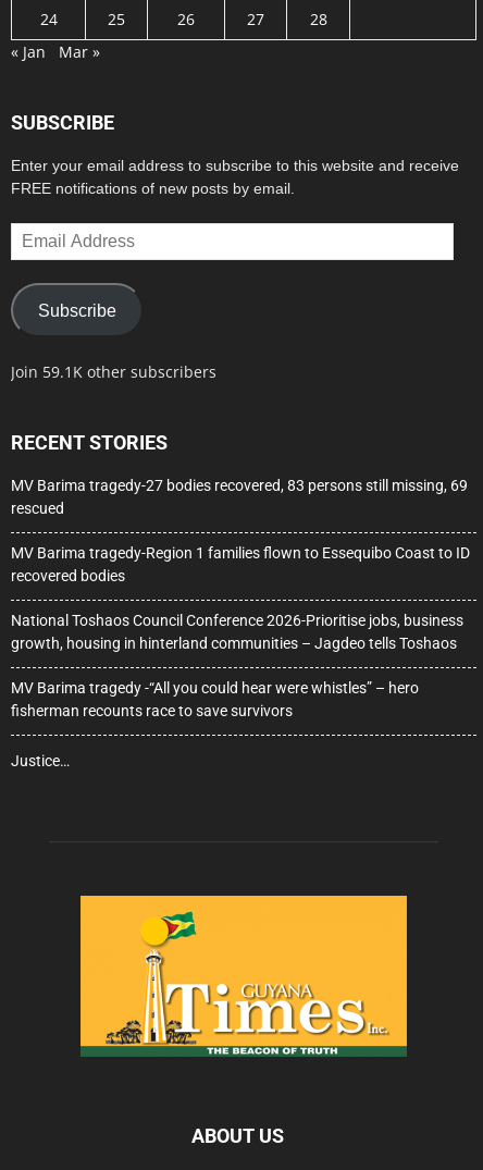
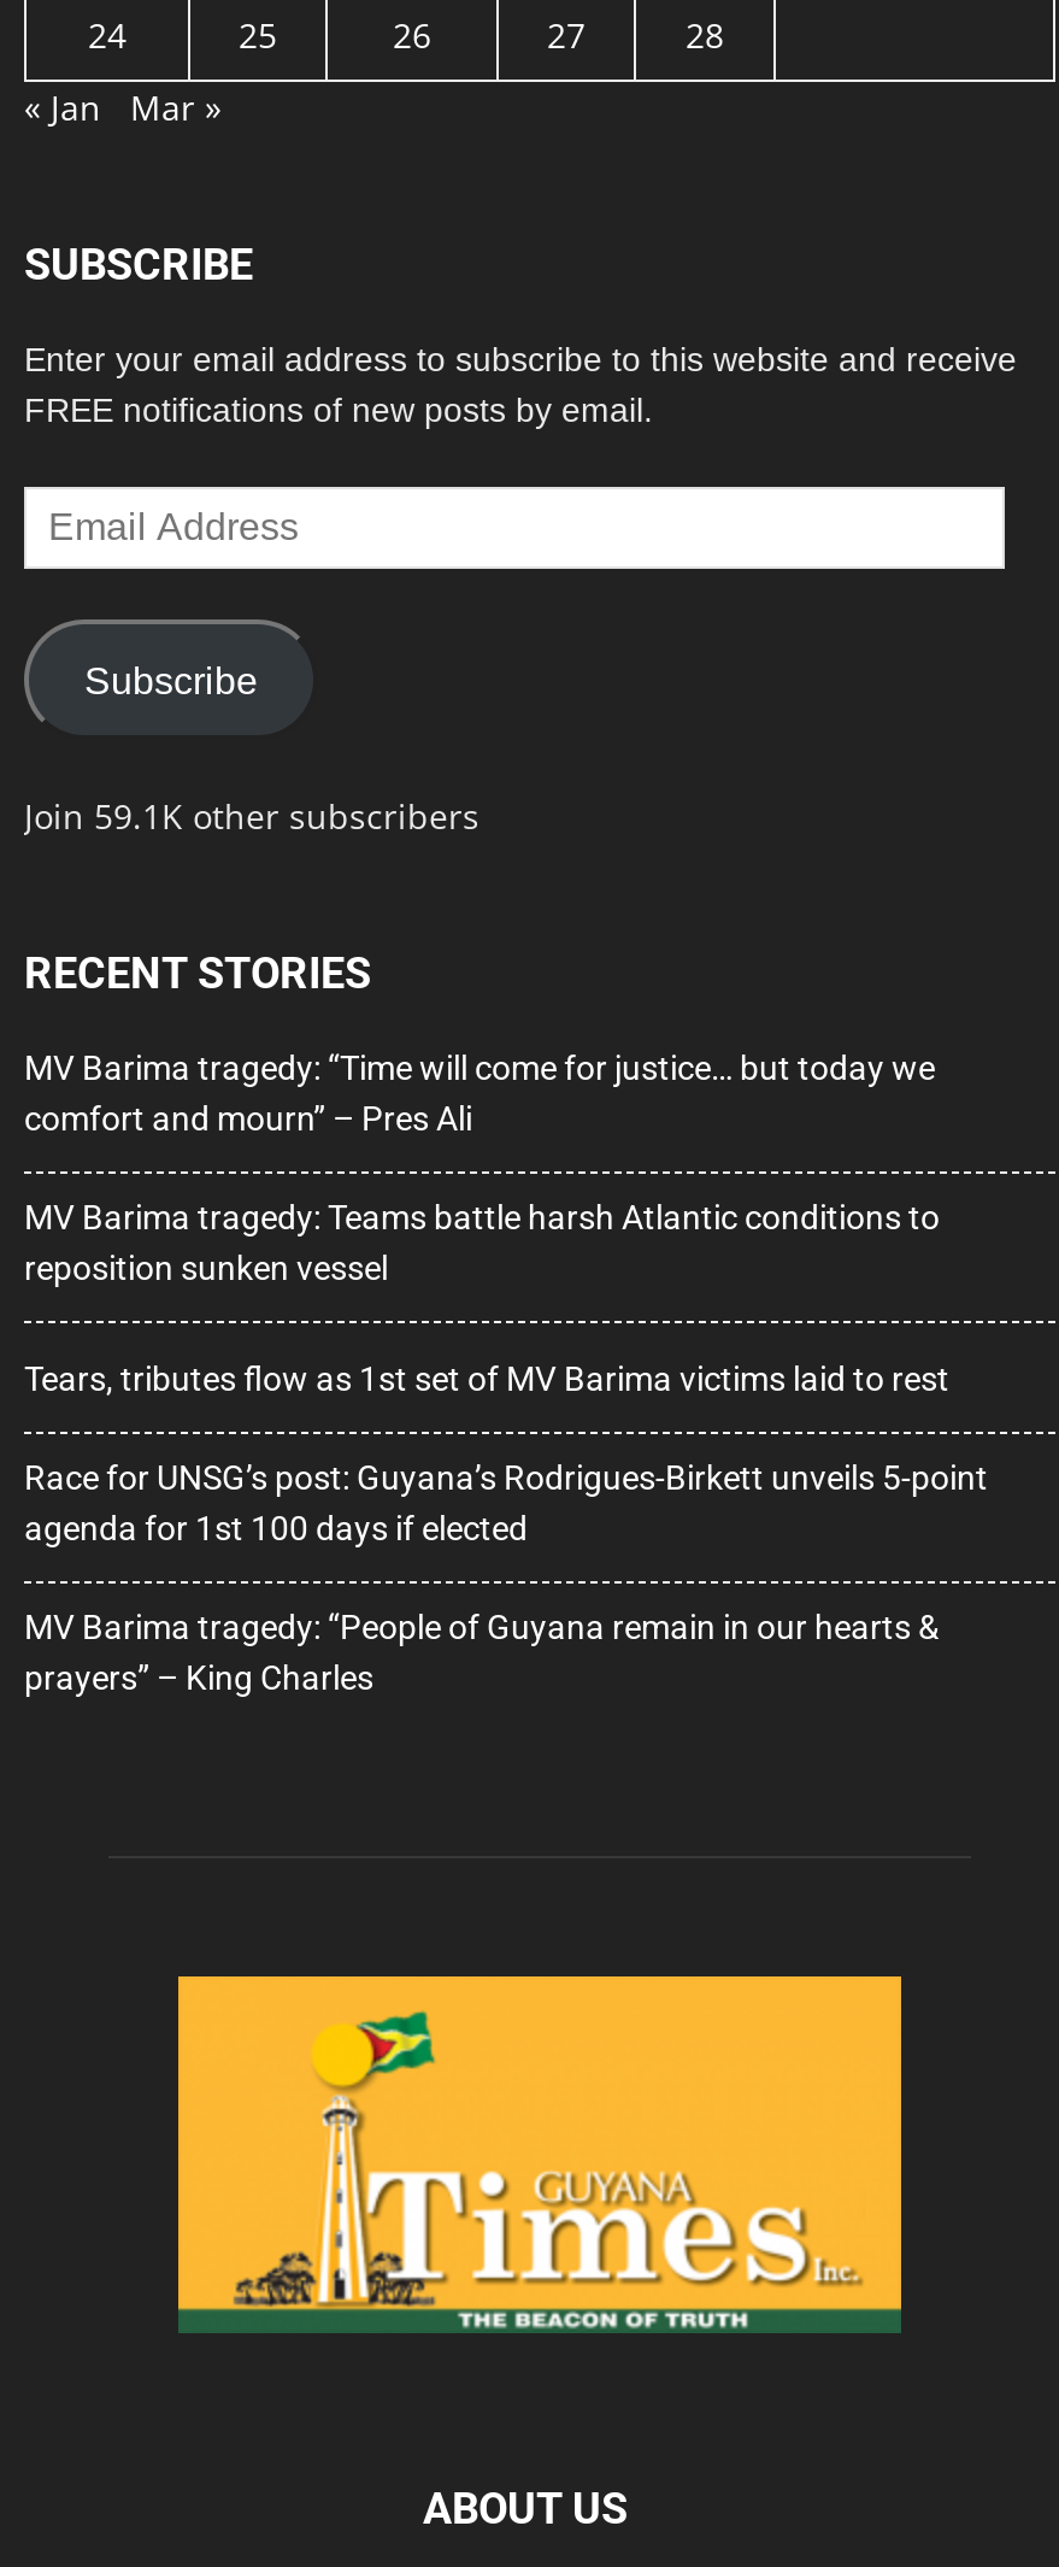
- MV Barima tragedy-27 bodies recovered, 83 persons still missing, 69
- rescued
+ MV Barima tragedy: “Time will come for justice… but today we
+ comfort and mourn” – Pres Ali

- MV Barima tragedy-Region 1 families flown to Essequibo Coast to ID
- recovered bodies
+ MV Barima tragedy: Teams battle harsh Atlantic conditions to
+ reposition sunken vessel

- National Toshaos Council Conference 2026-Prioritise jobs, business
- growth, housing in hinterland communities – Jagdeo tells Toshaos
+ Tears, tributes flow as 1st set of MV Barima victims laid to rest

- MV Barima tragedy -“All you could hear were whistles” – hero
- fisherman recounts race to save survivors
+ Race for UNSG’s post: Guyana’s Rodrigues-Birkett unveils 5-point
+ agenda for 1st 100 days if elected

- Justice…
+ MV Barima tragedy: “People of Guyana remain in our hearts &
+ prayers” – King Charles
